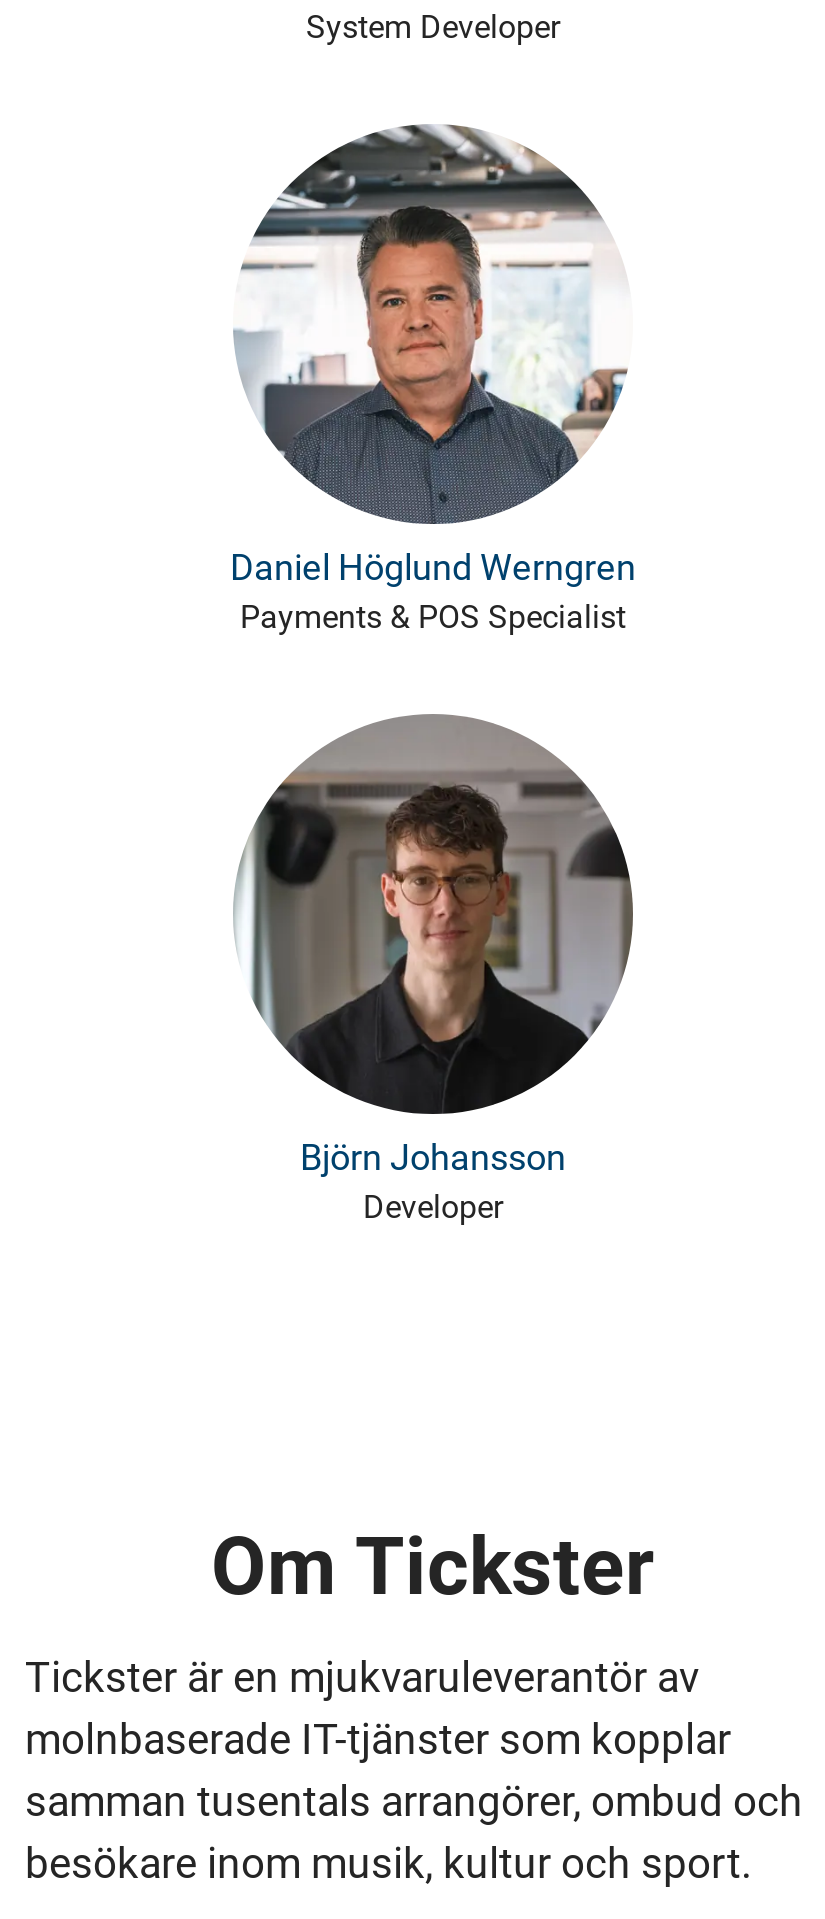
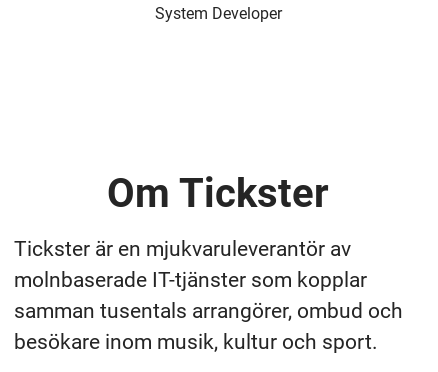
- [image]
- Daniel Höglund Werngren
- Payments & POS Specialist

- [image]
- Björn Johansson
- Developer
